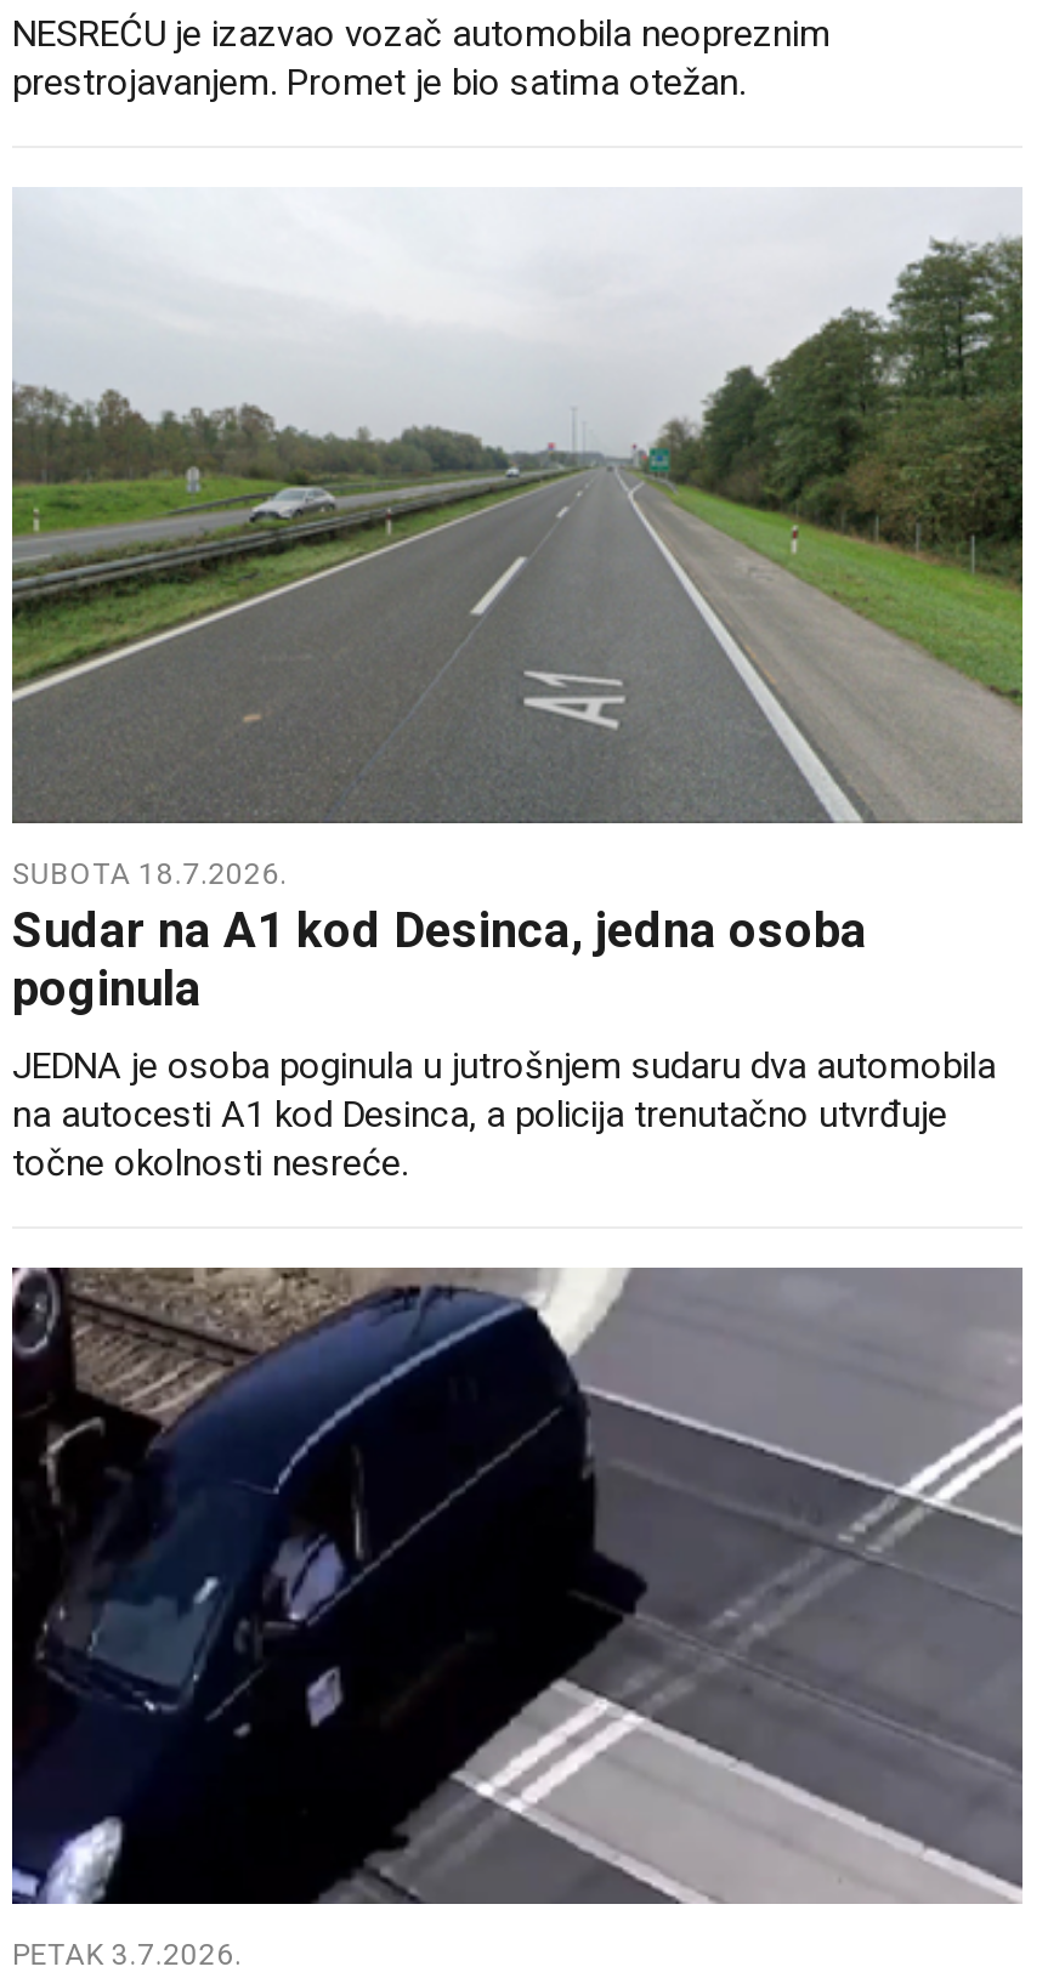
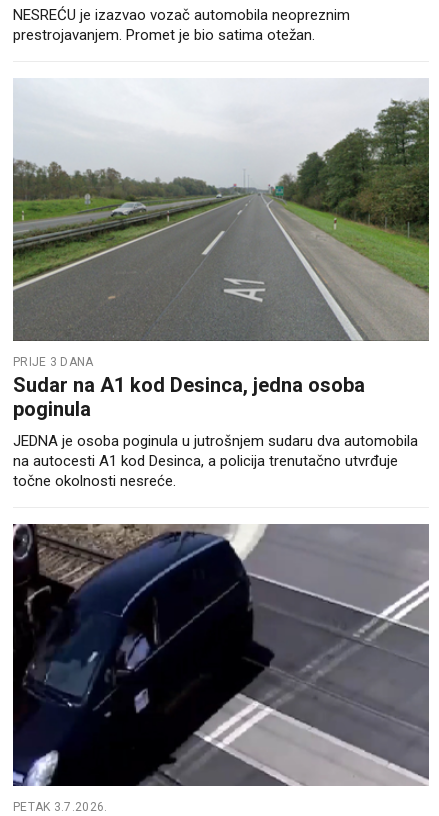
- SUBOTA 18.7.2026.
+ PRIJE 3 DANA
